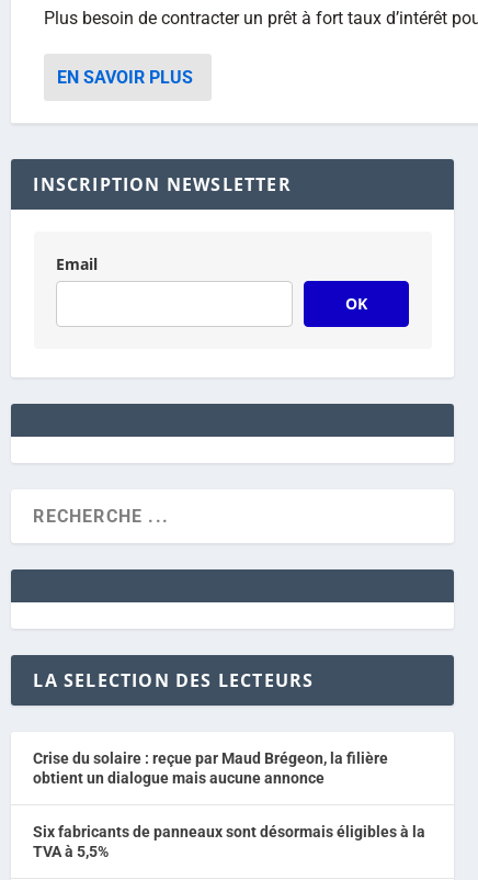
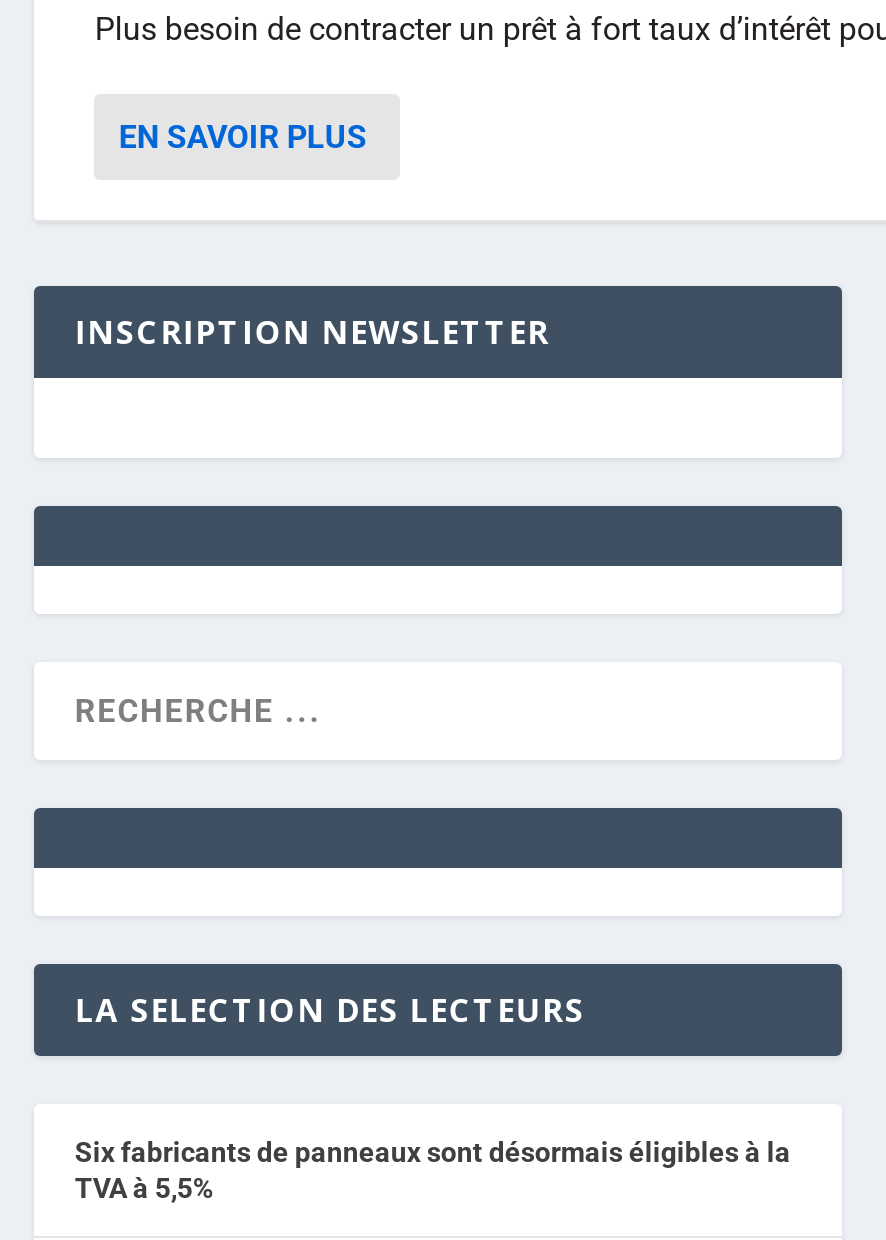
- Email
- OK

- Crise du solaire : reçue par Maud Brégeon, la filière
- obtient un dialogue mais aucune annonce
